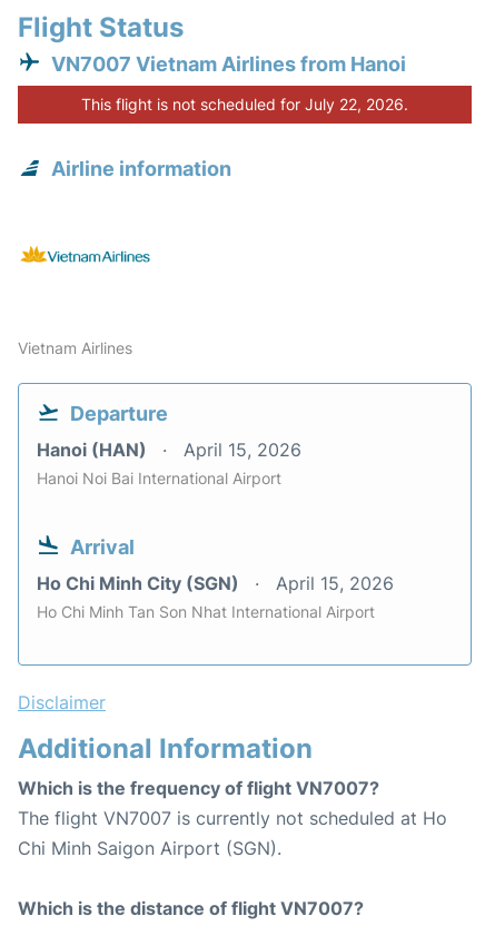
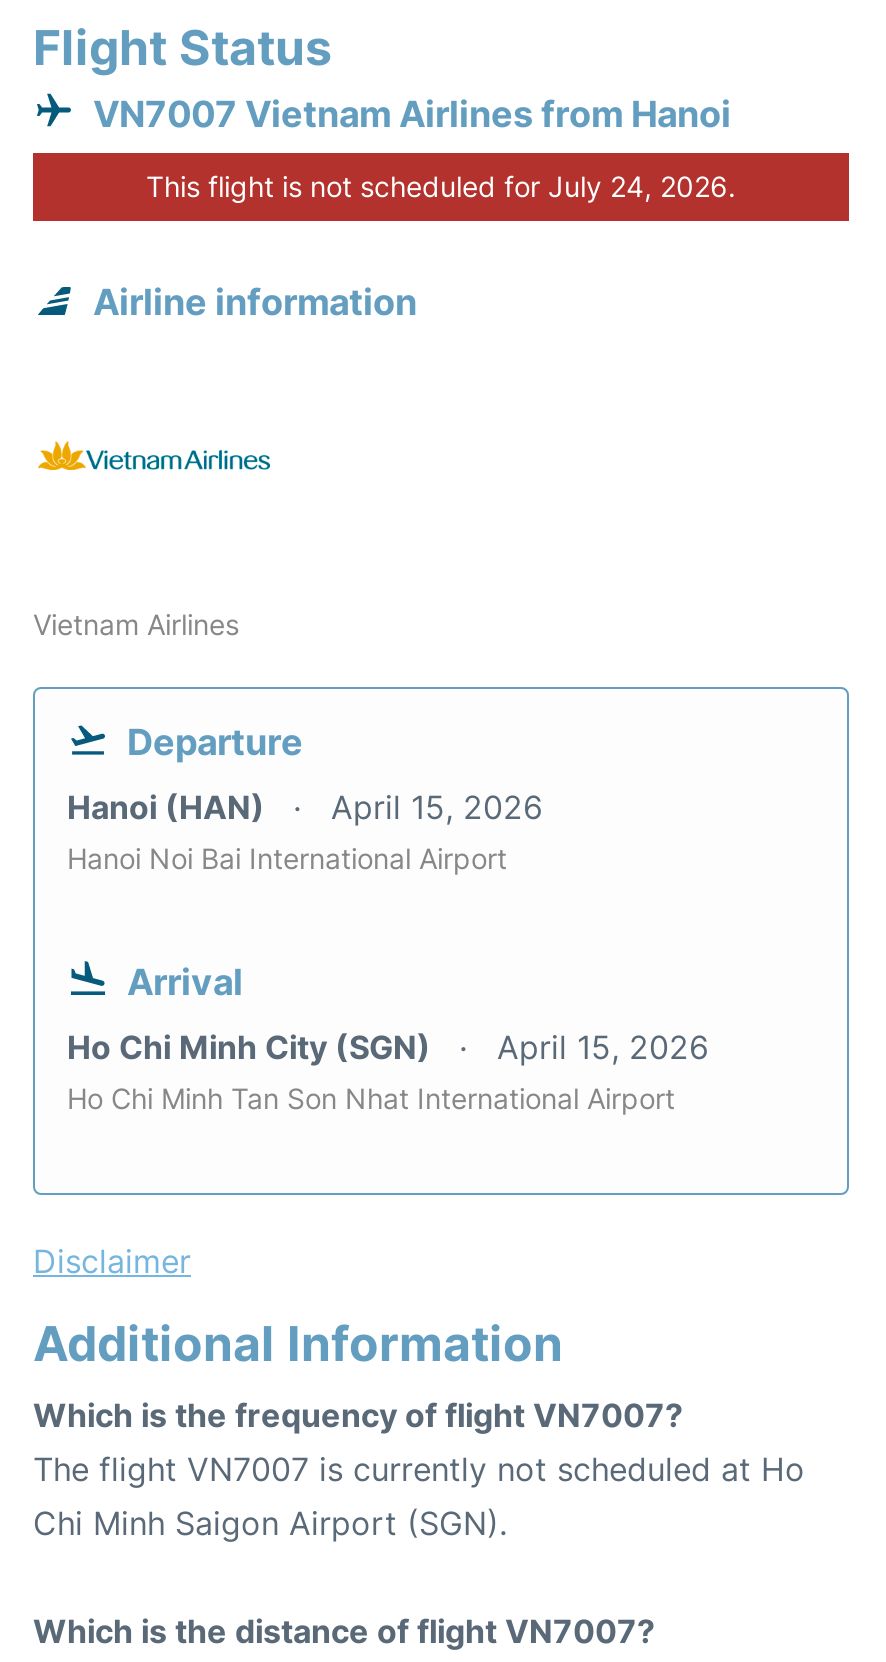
- This flight is not scheduled for July 22, 2026.
+ This flight is not scheduled for July 24, 2026.
